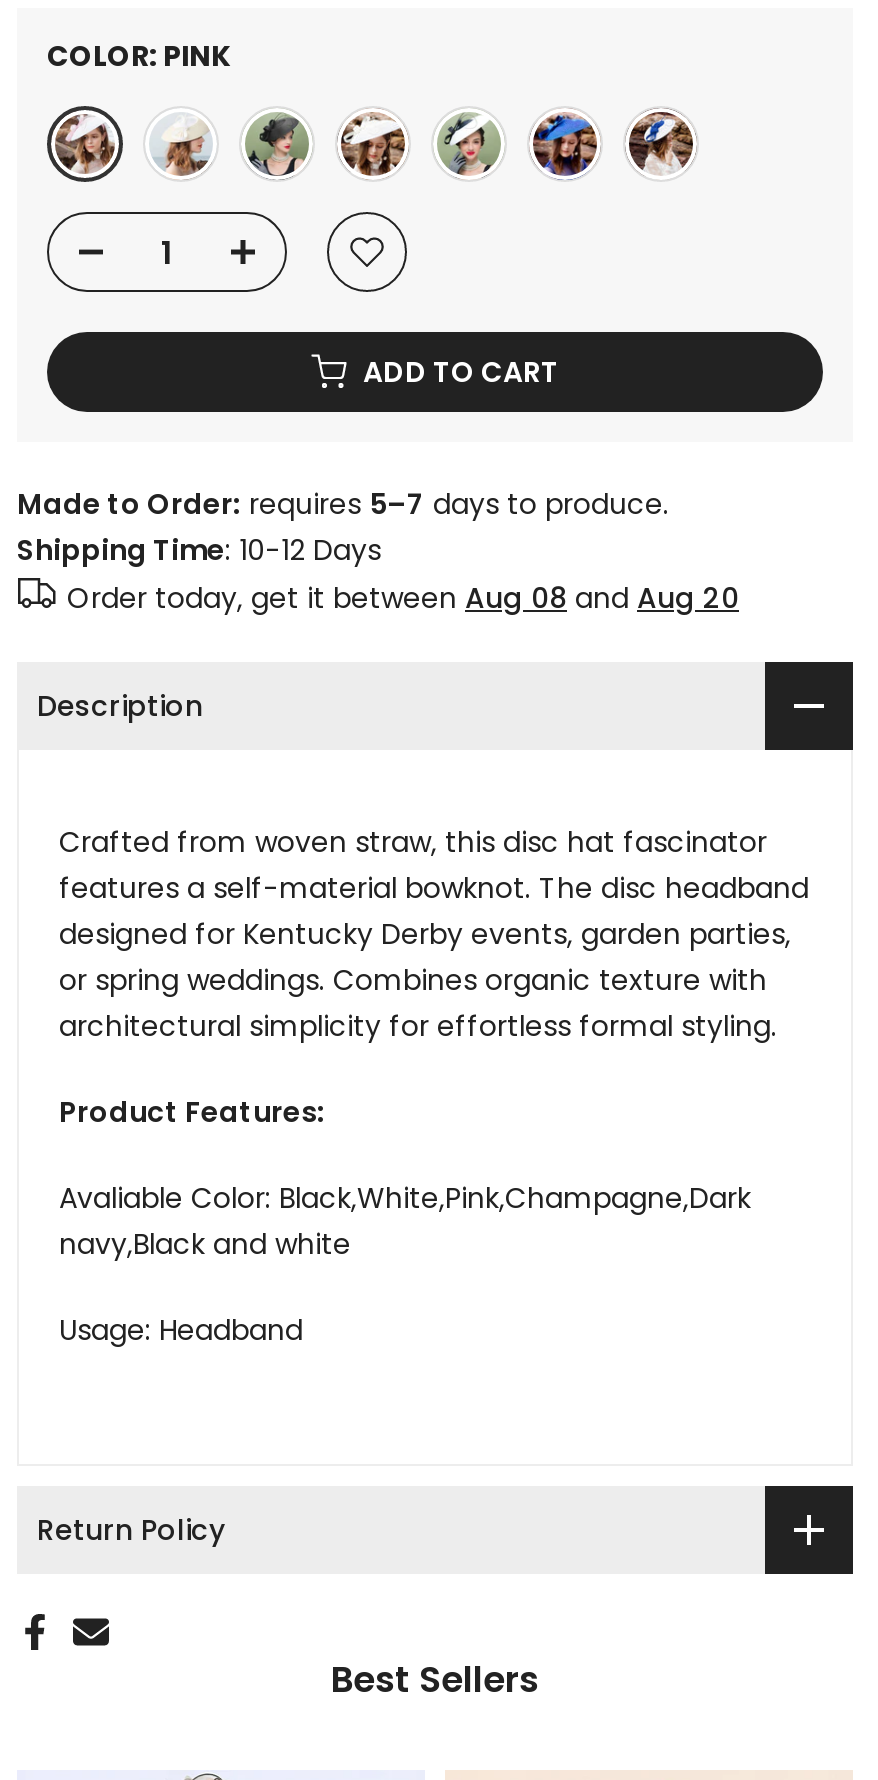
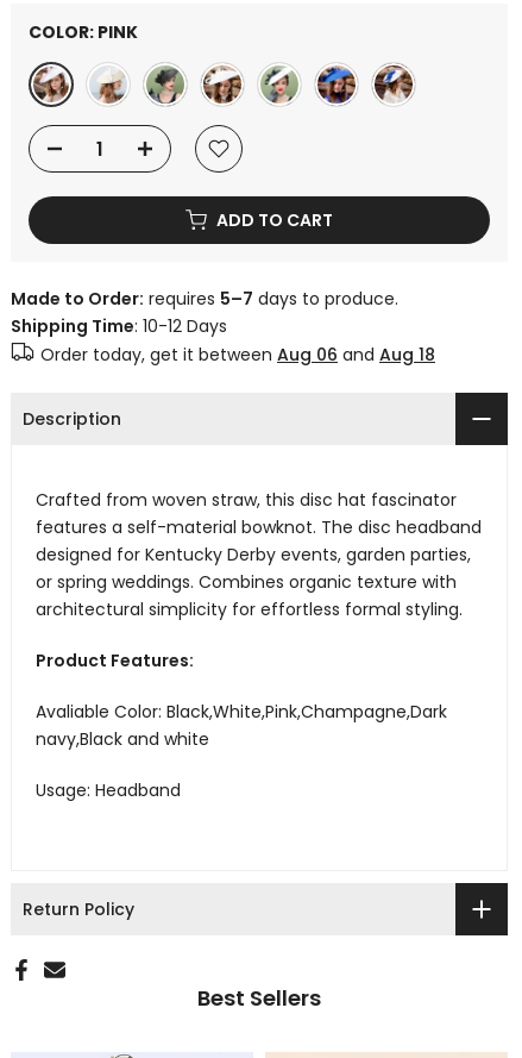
- Order today, get it between Aug 08 and Aug 20
+ Order today, get it between Aug 06 and Aug 18
